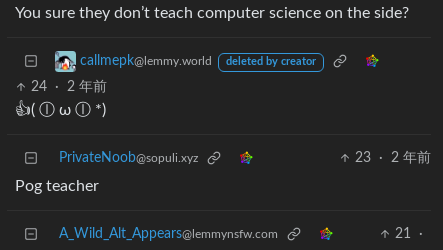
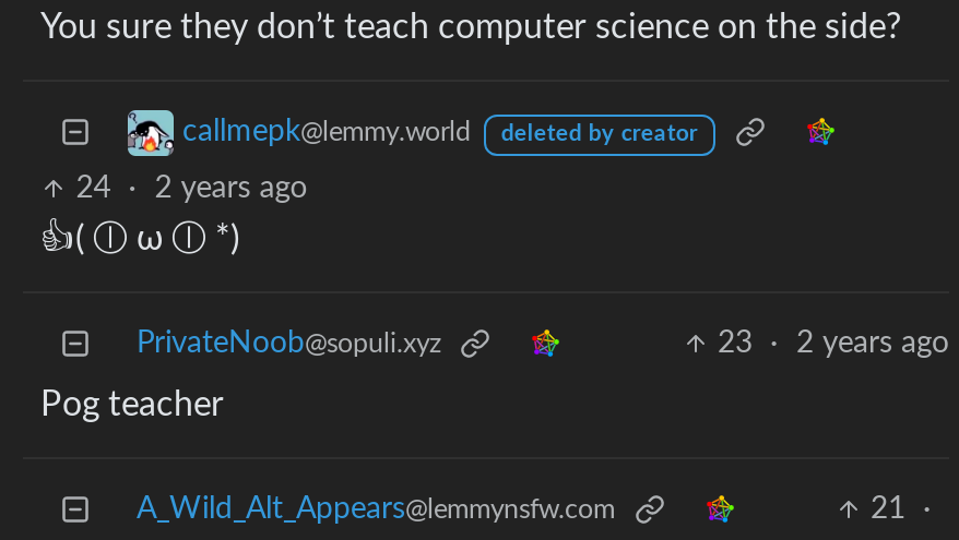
- 24 · 2 年前
+ 24 · 2 years ago

- 23 · 2 年前
+ 23 · 2 years ago
